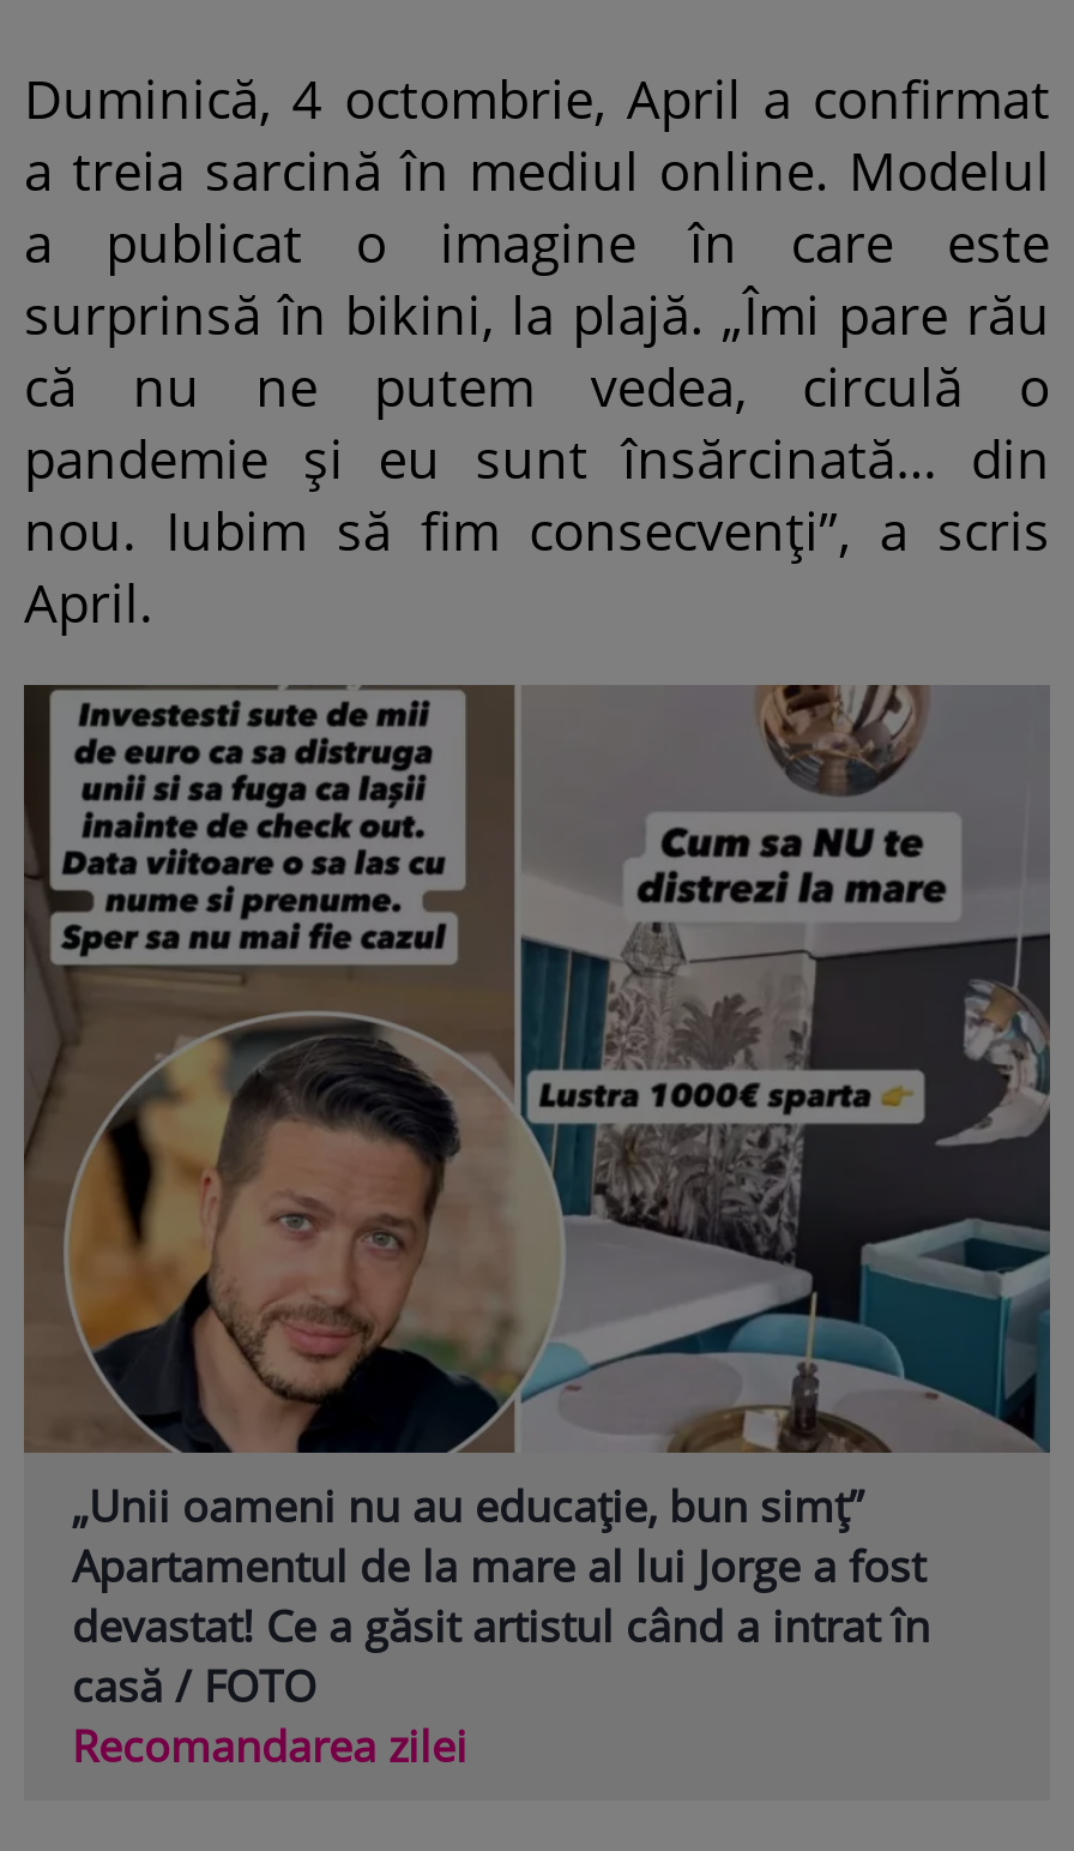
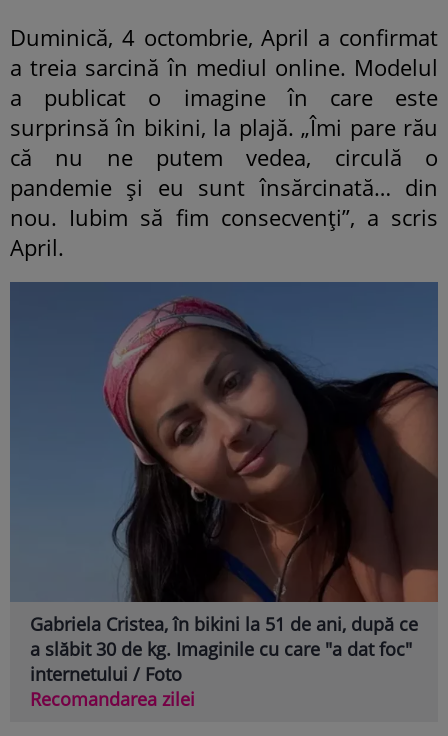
- [image]
- „Unii oameni nu au educație, bun simț”
- Apartamentul de la mare al lui Jorge a fost
- devastat! Ce a găsit artistul când a intrat în
- casă / FOTO
+ [image]
+ Gabriela Cristea, în bikini la 51 de ani, după ce
+ a slăbit 30 de kg. Imaginile cu care "a dat foc"
+ internetului / Foto
